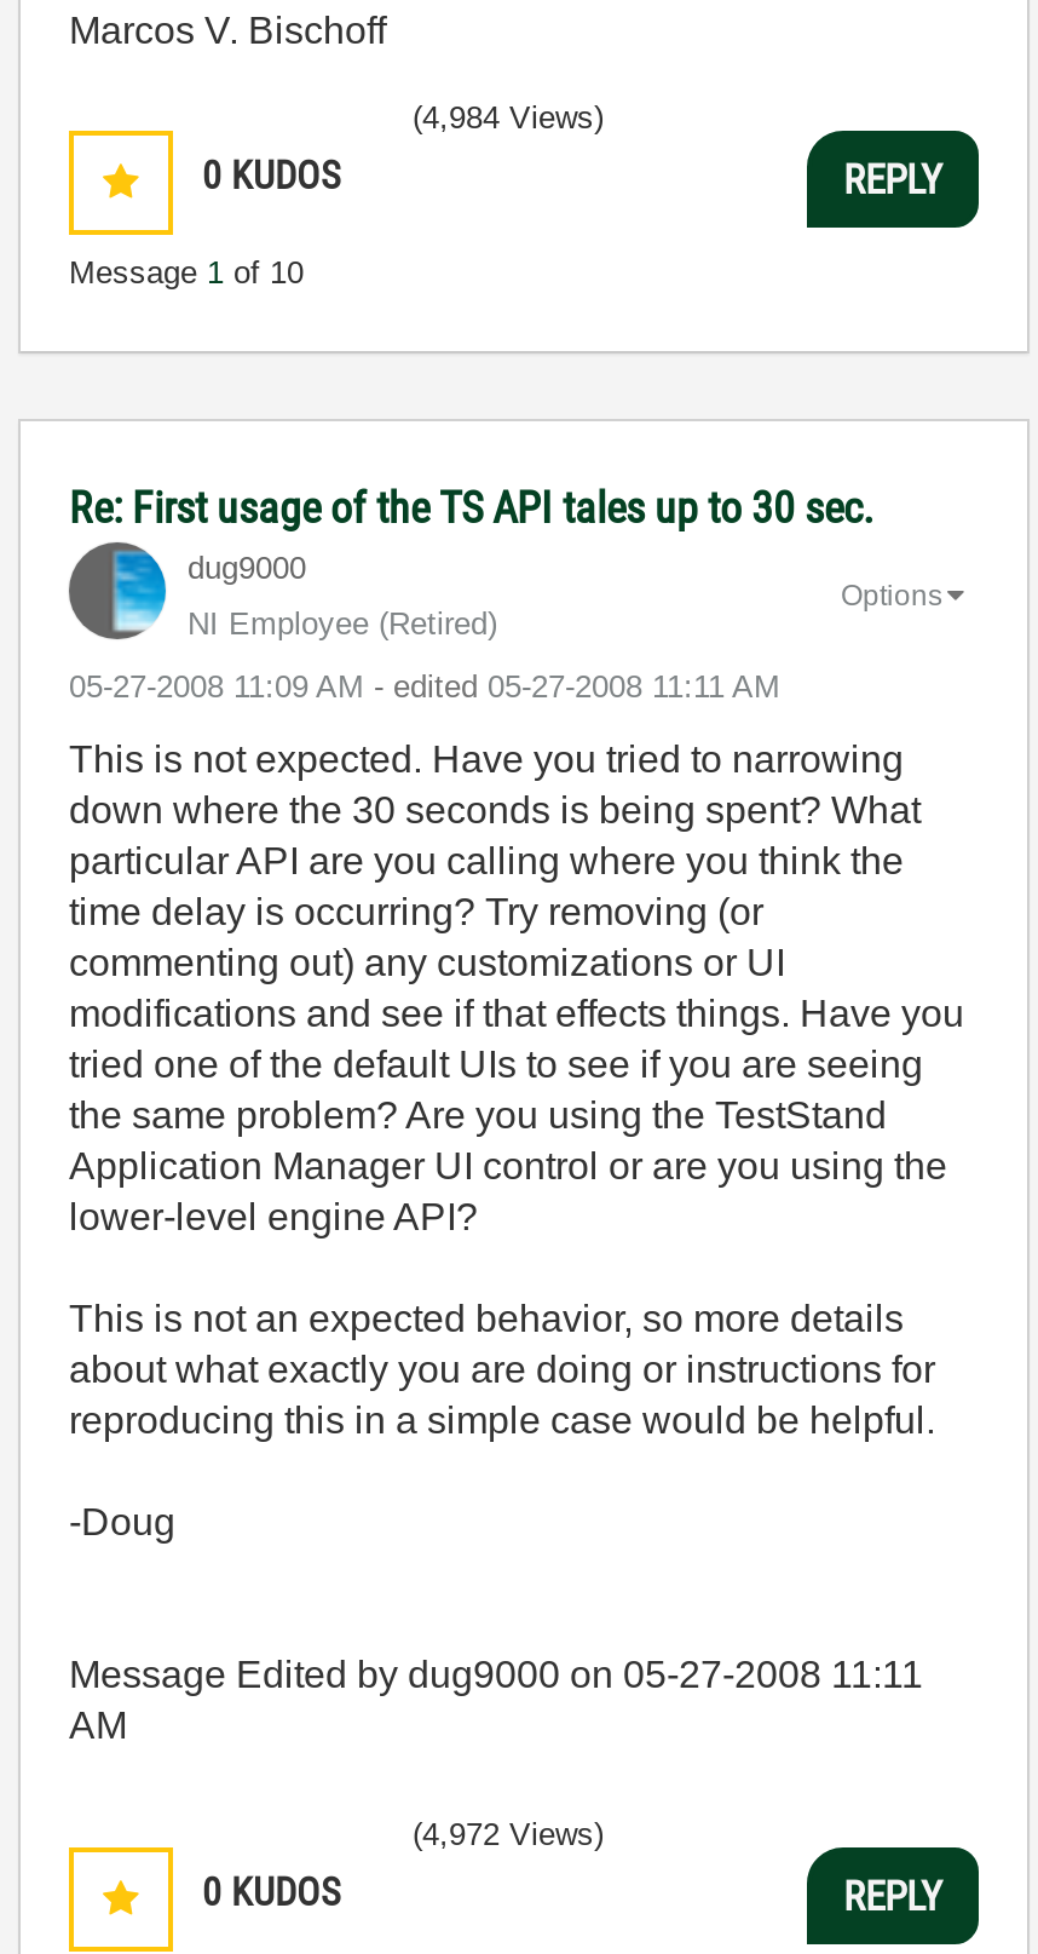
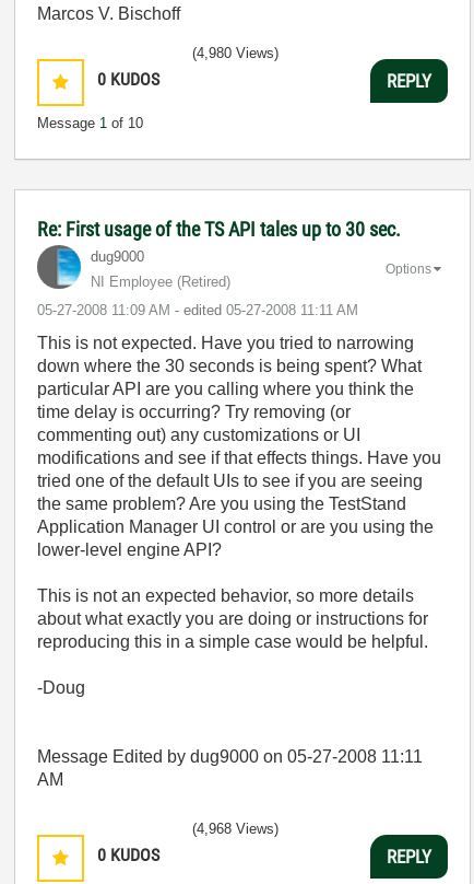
- (4,984 Views)
+ (4,980 Views)

- (4,972 Views)
+ (4,968 Views)
